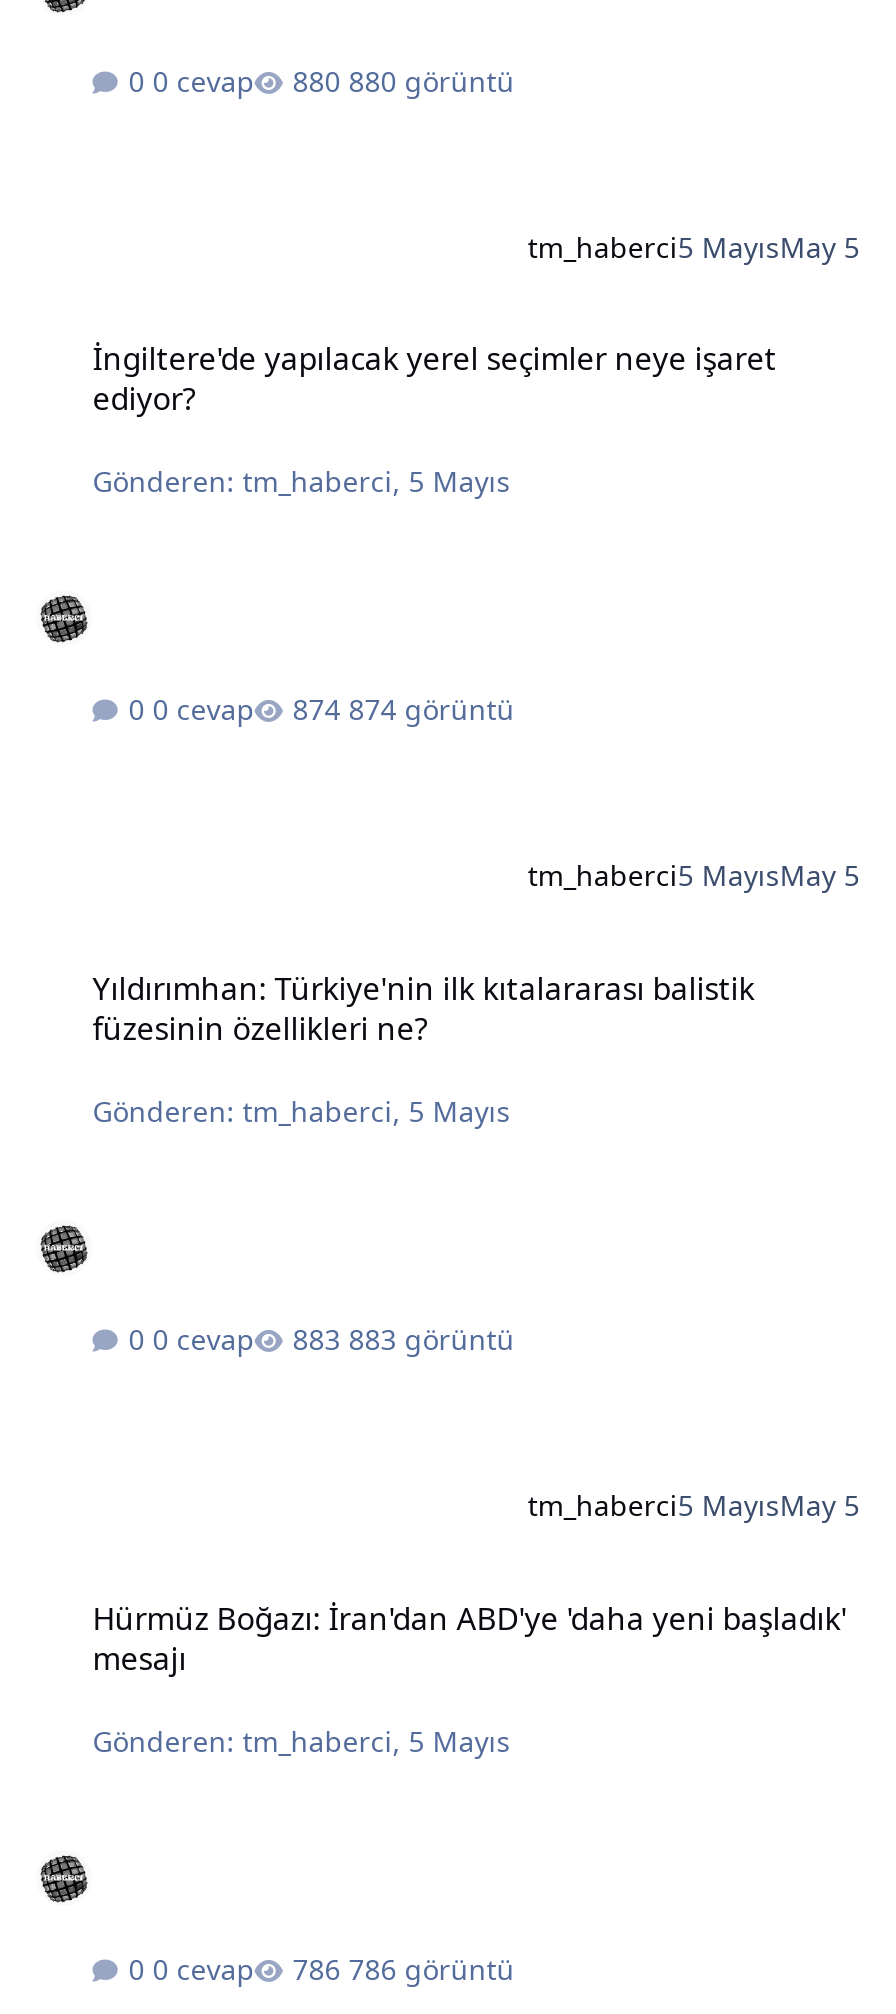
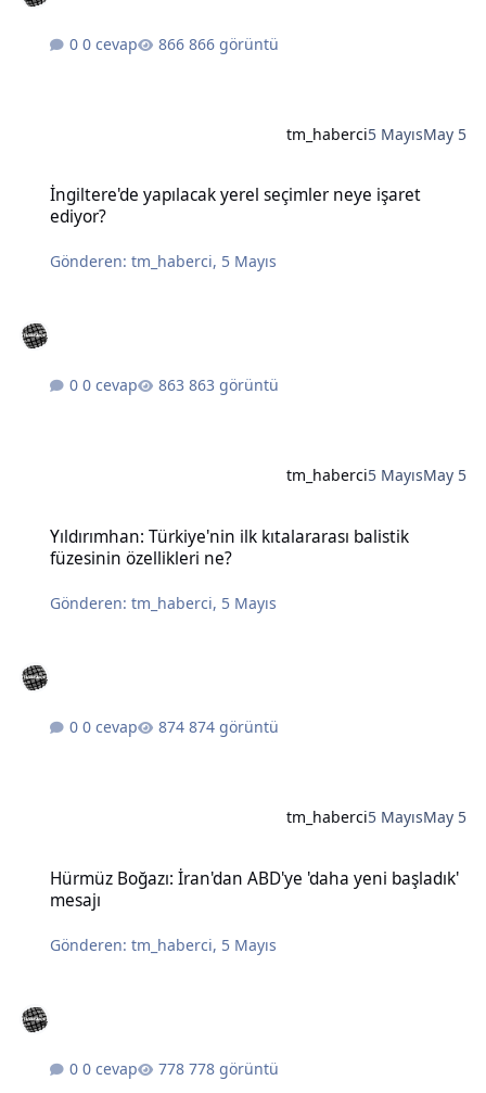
- 880 görüntü
+ 866 görüntü

- 874 görüntü
+ 863 görüntü

- 883 görüntü
+ 874 görüntü

- 786 görüntü
+ 778 görüntü
